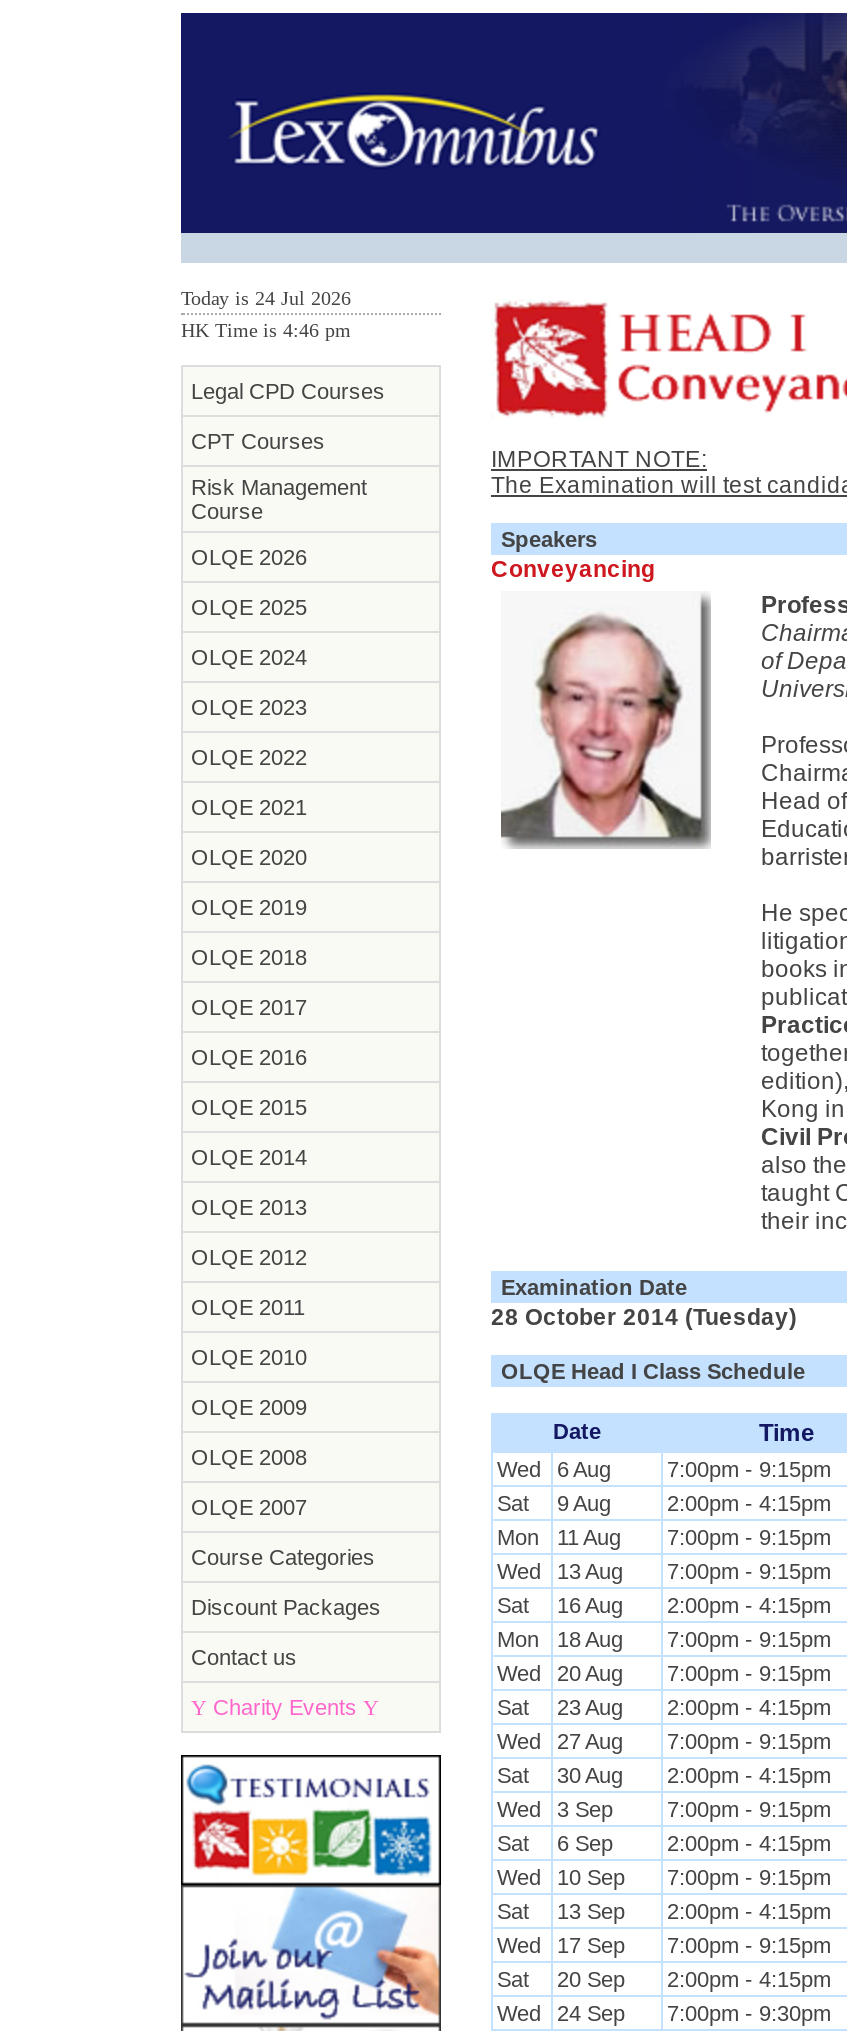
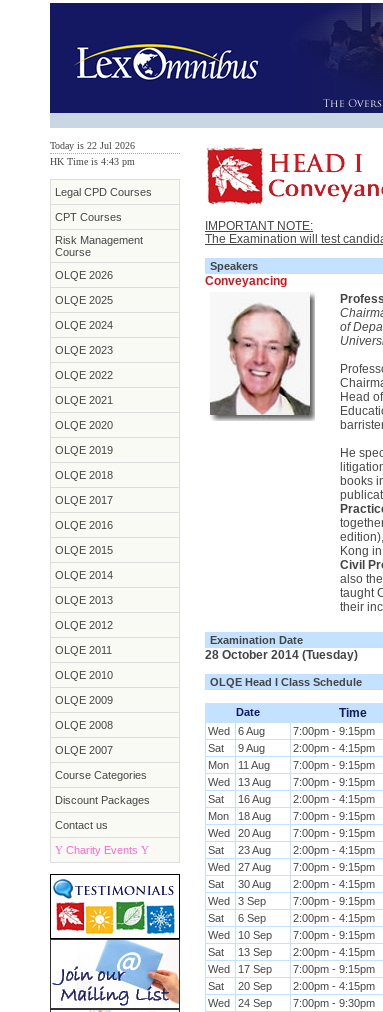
- Today is 24 Jul 2026
+ Today is 22 Jul 2026

- HK Time is 4:46 pm
+ HK Time is 4:43 pm
